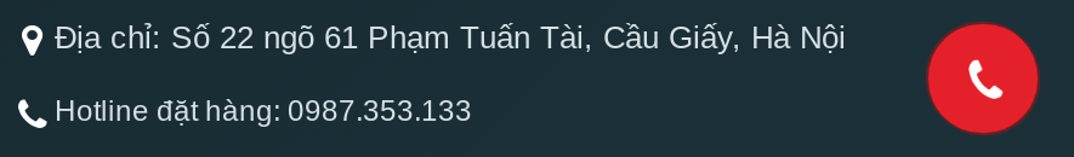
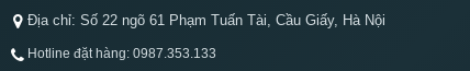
- [image]
